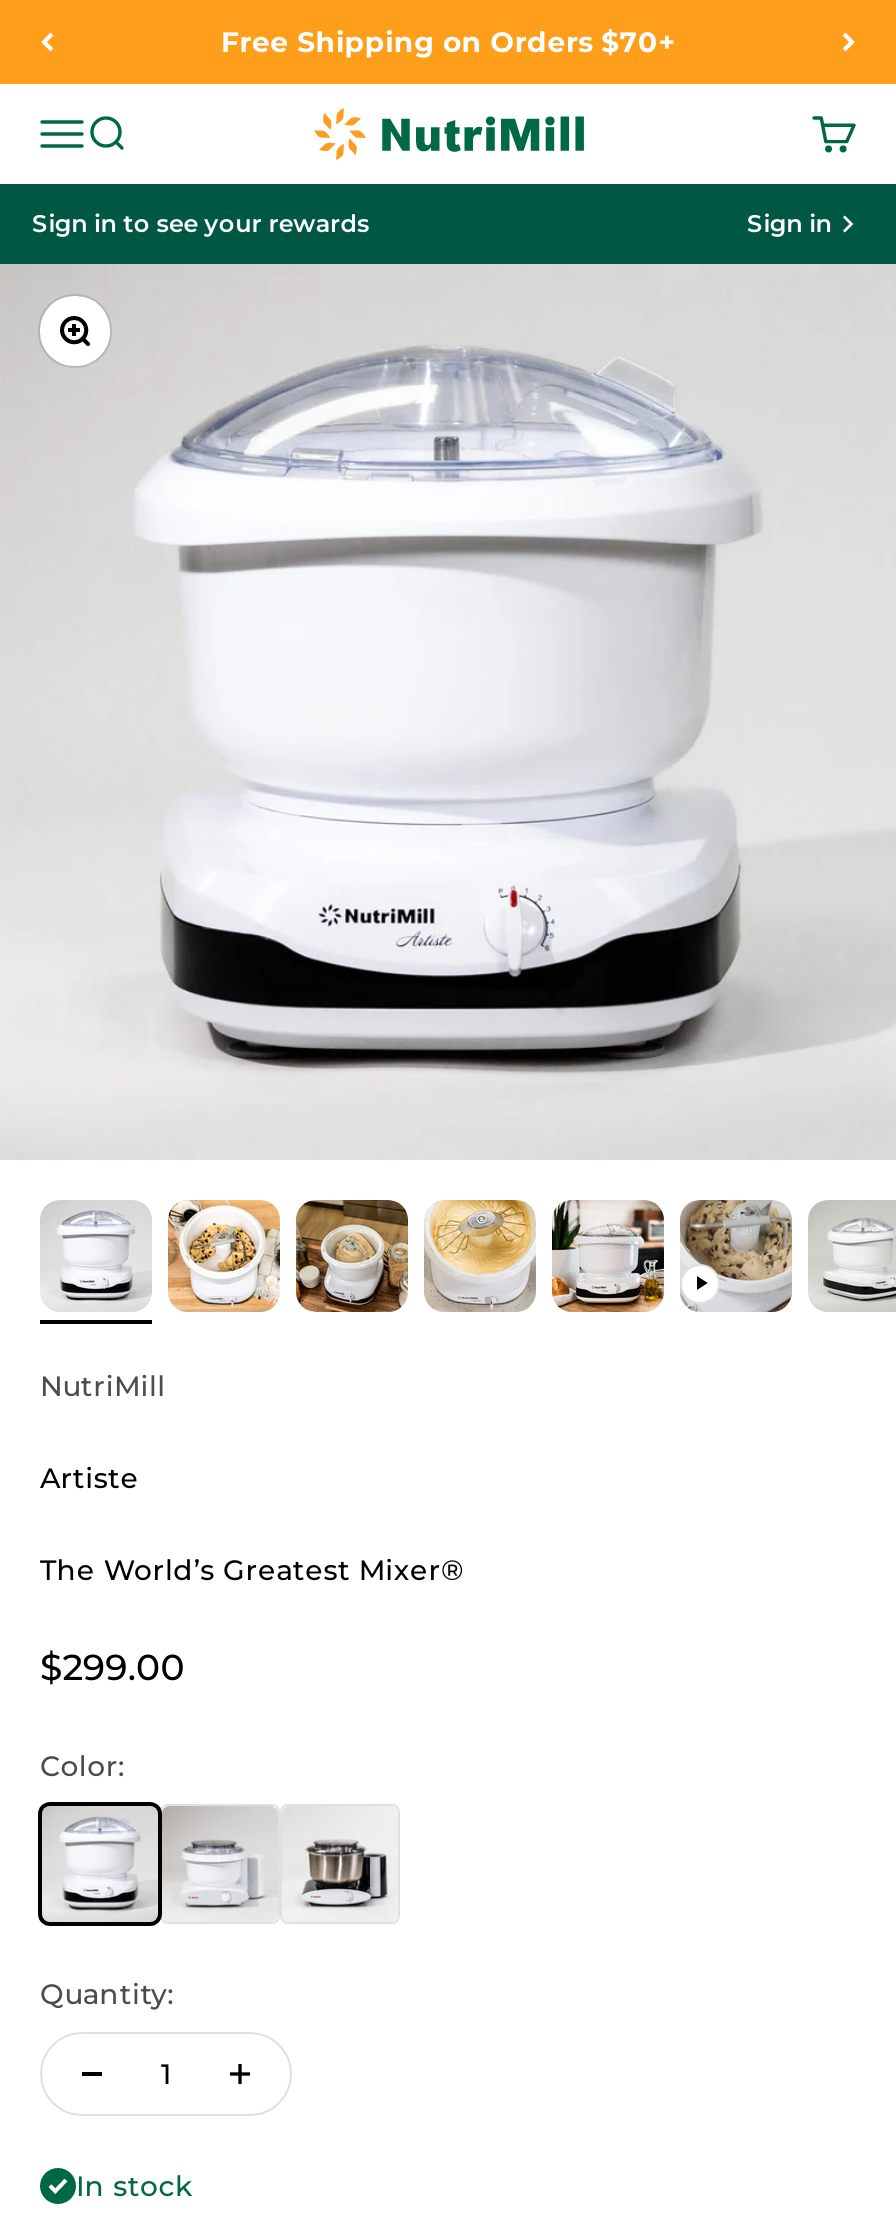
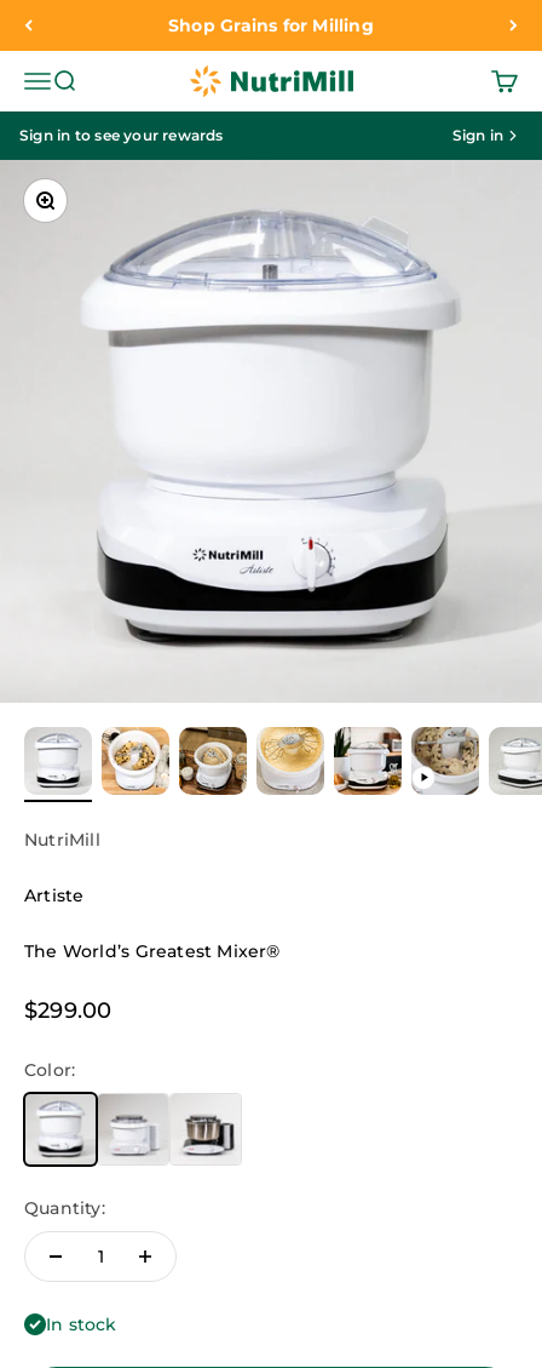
- Free Shipping on Orders $70+
+ Shop Grains for Milling
